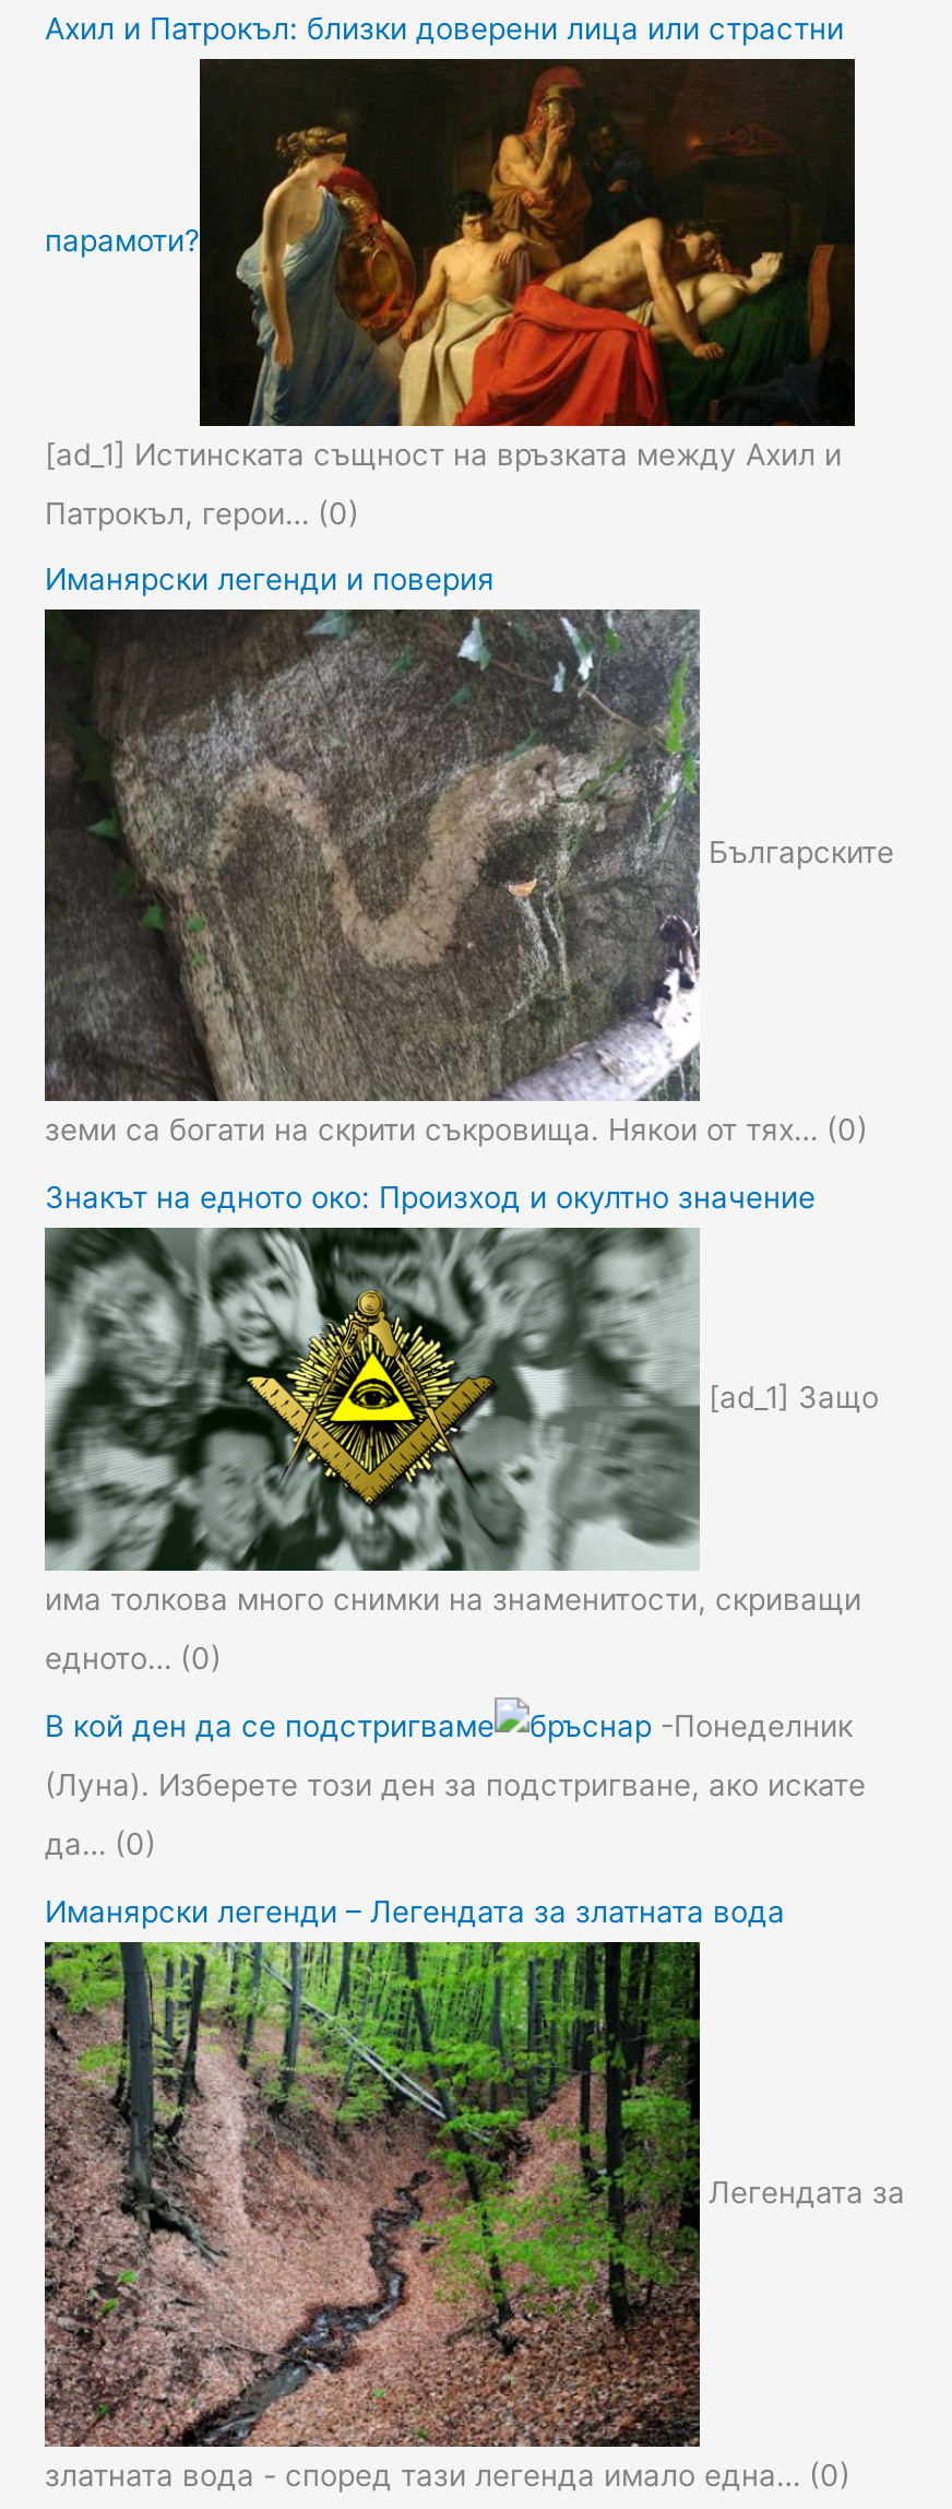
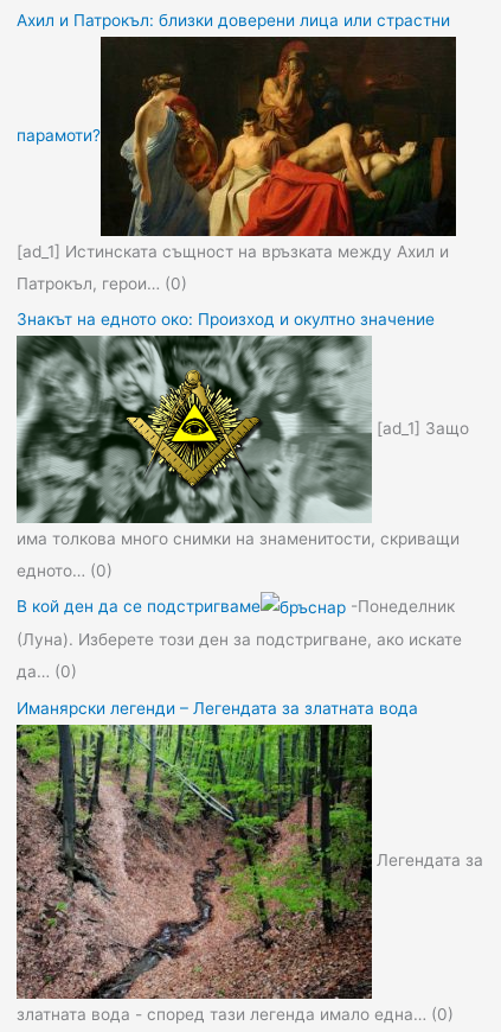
- Иманярски легенди и поверия

- [image]
- Българските

- земи са богати на скрити съкровища. Някои от тях… (0)
